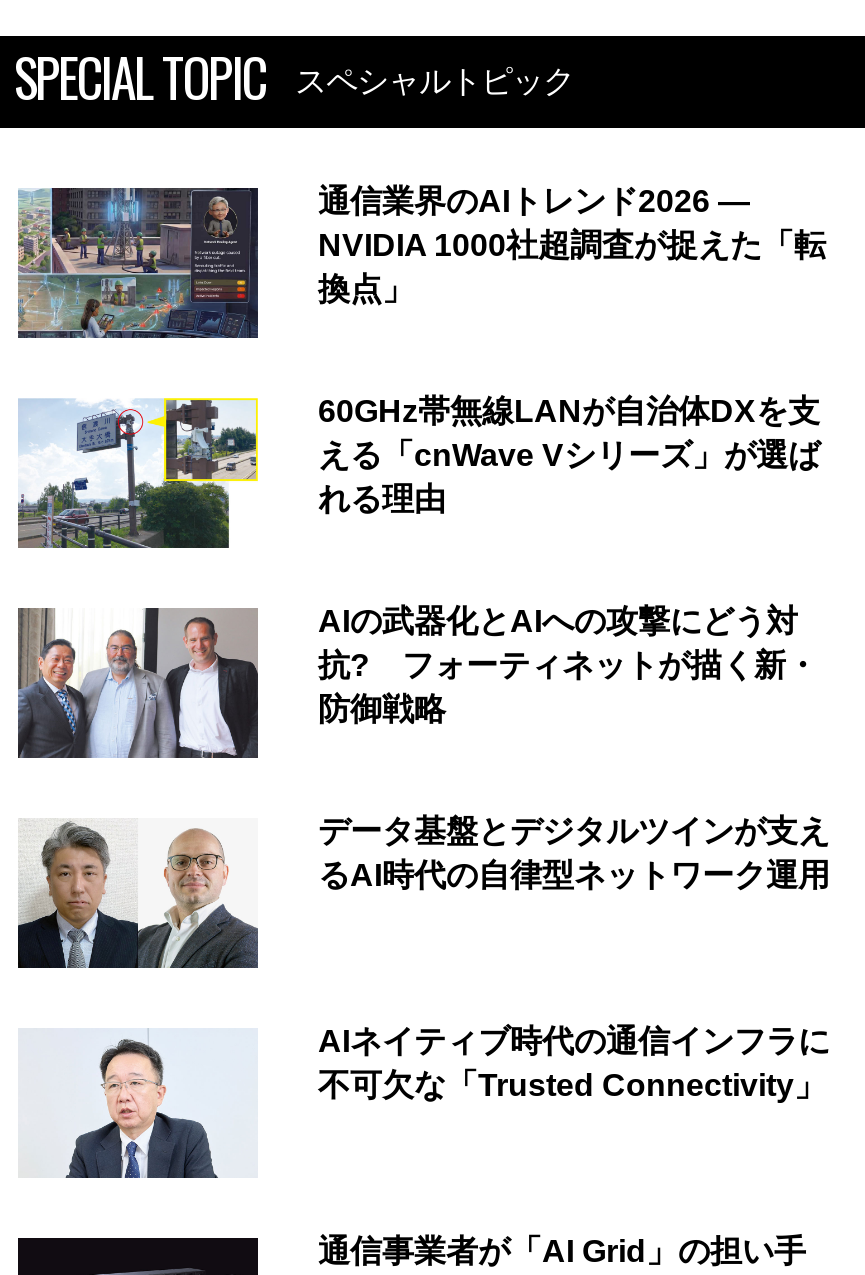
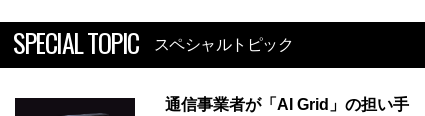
- [image]
- 通信業界のAIトレンド2026 ―
- NVIDIA 1000社超調査が捉えた「転
- 換点」

- [image]
- 60GHz帯無線LANが自治体DXを支
- える「cnWave Vシリーズ」が選ば
- れる理由

- [image]
- AIの武器化とAIへの攻撃にどう対
- 抗? フォーティネットが描く新・
- 防御戦略

- [image]
- データ基盤とデジタルツインが支え
- るAI時代の自律型ネットワーク運用

- [image]
- AIネイティブ時代の通信インフラに
- 不可欠な「Trusted Connectivity」
